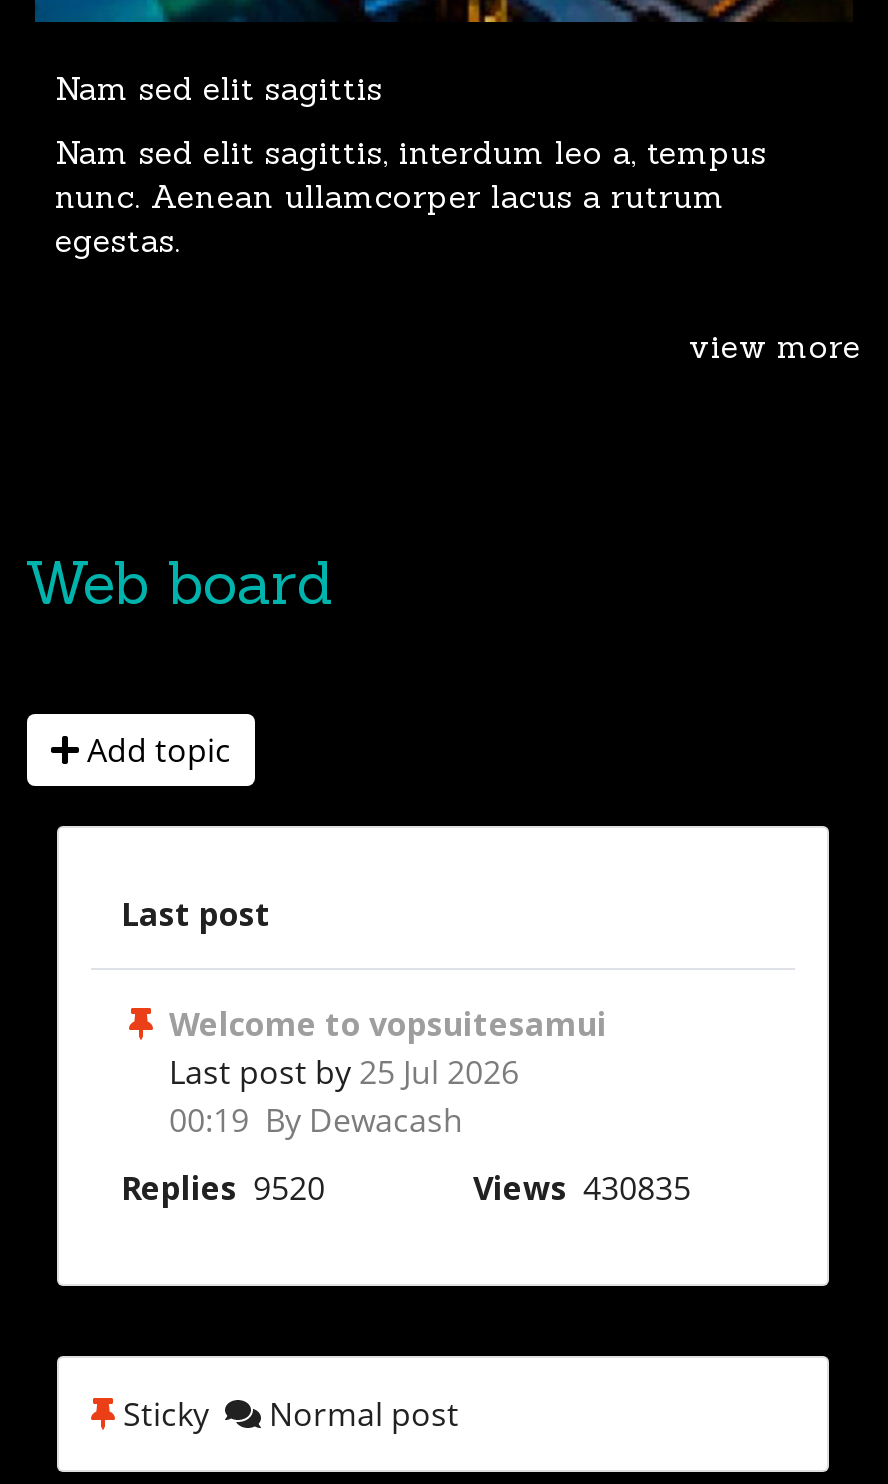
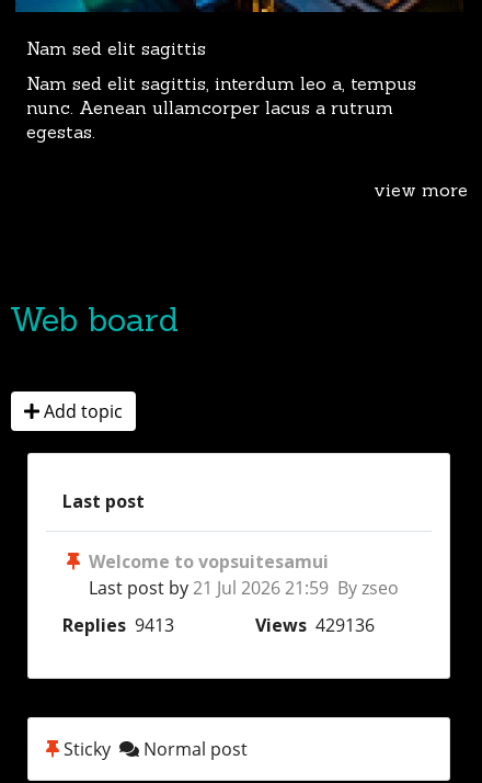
- Last post by 25 Jul 2026
- 00:19 By Dewacash
+ Last post by 21 Jul 2026 21:59 By zseo

- Replies 9520
- Views 430835
+ Replies 9413
+ Views 429136
